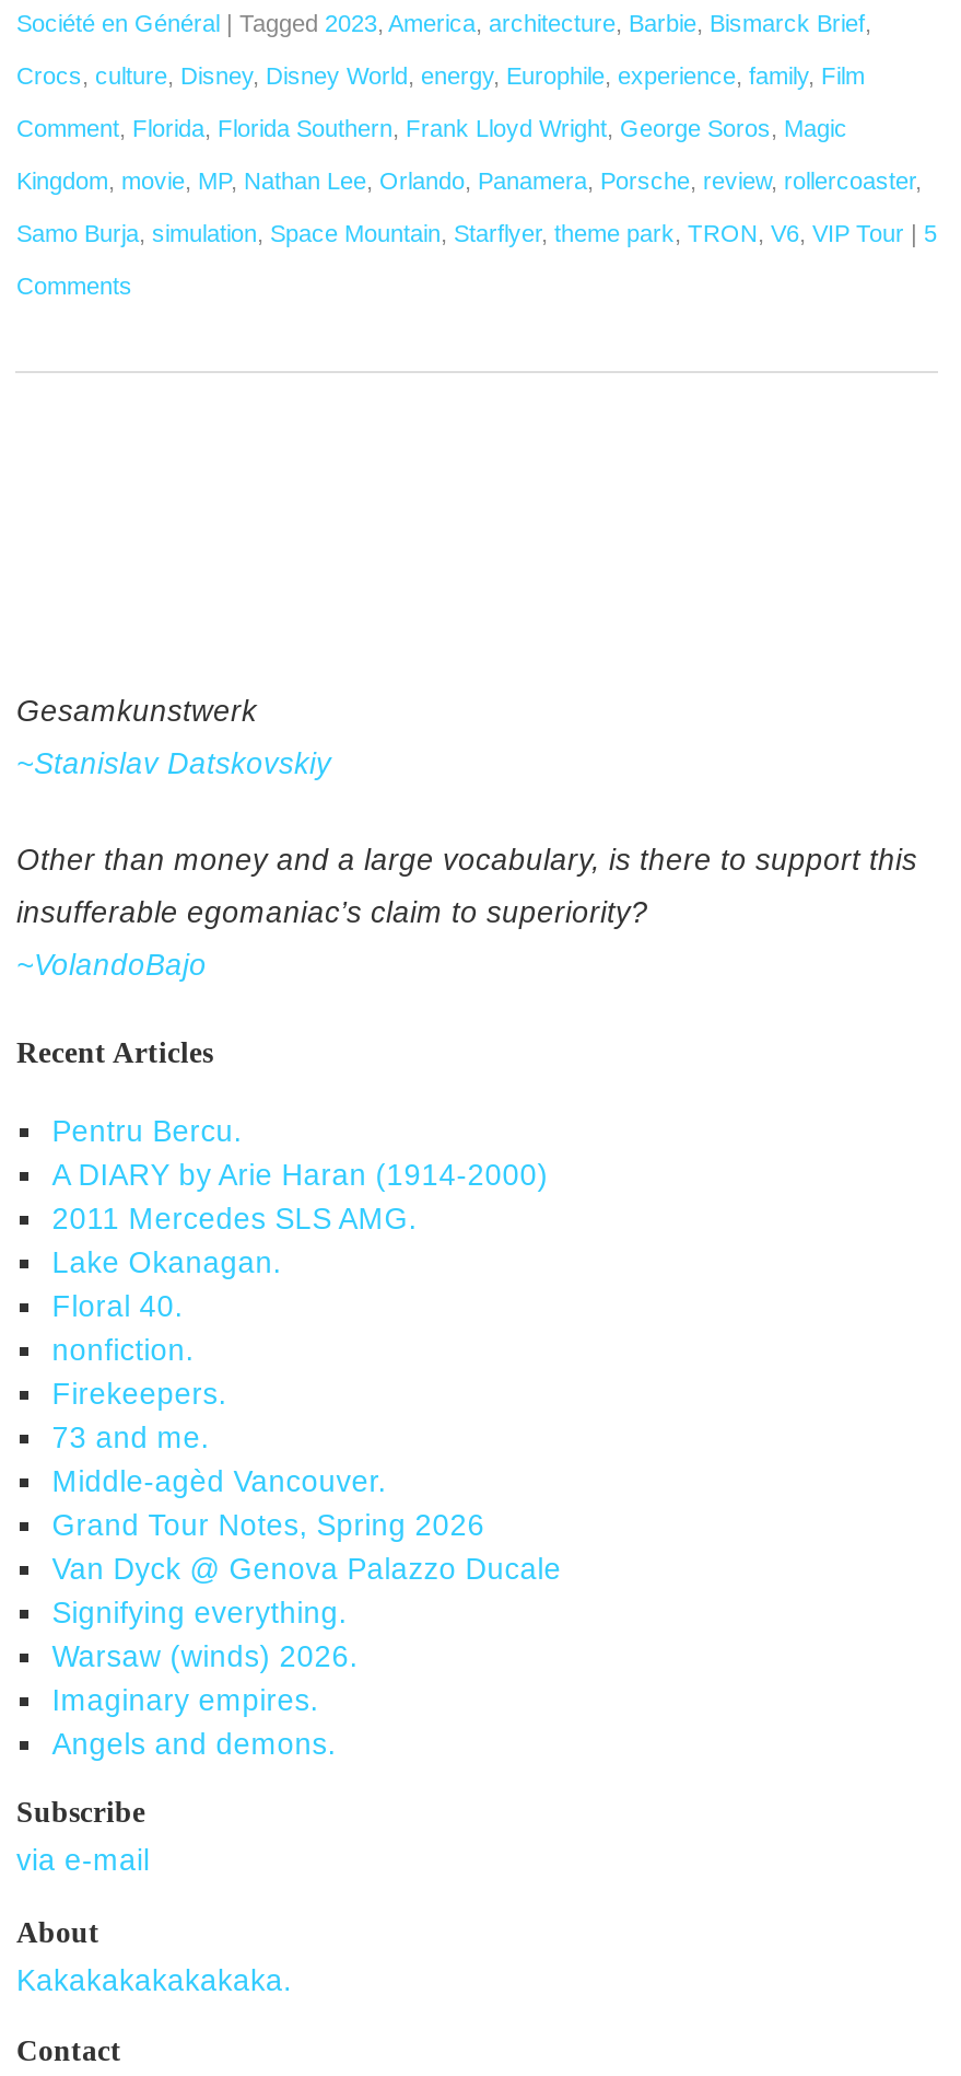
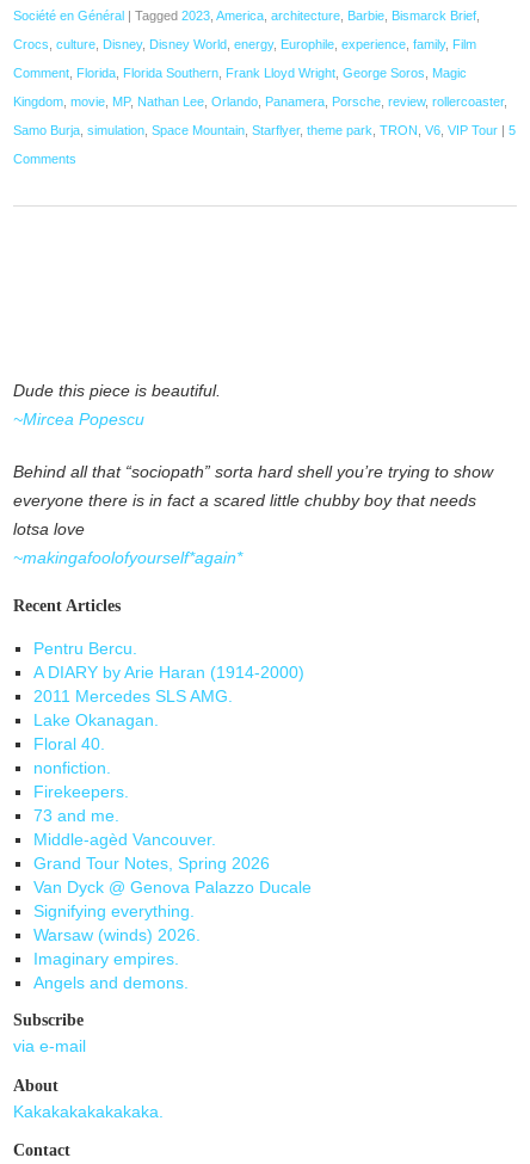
- Gesamkunstwerk
- ~Stanislav Datskovskiy
- Other than money and a large vocabulary, is there to support this
- insufferable egomaniac’s claim to superiority?
- ~VolandoBajo
+ Dude this piece is beautiful.
+ ~Mircea Popescu
+ Behind all that “sociopath” sorta hard shell you’re trying to show
+ everyone there is in fact a scared little chubby boy that needs
+ lotsa love
+ ~makingafoolofyourself*again*
